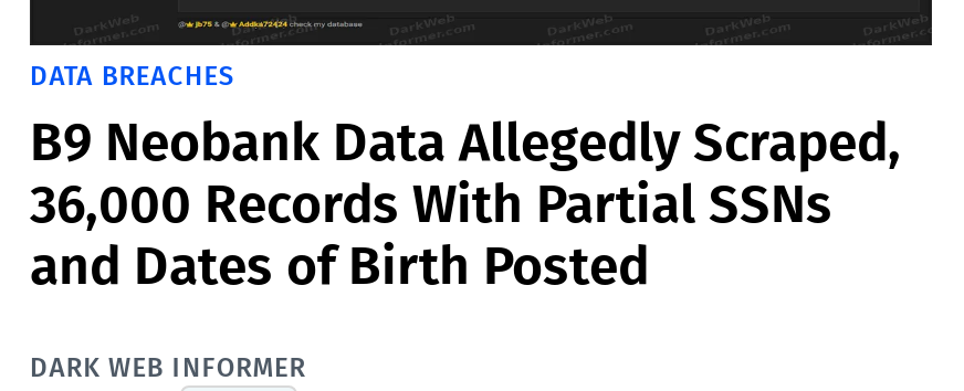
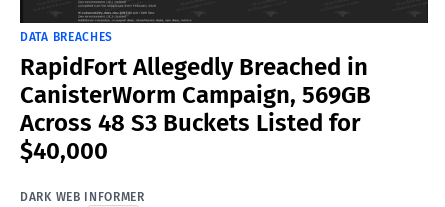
- B9 Neobank Data Allegedly Scraped,
- 36,000 Records With Partial SSNs
- and Dates of Birth Posted
+ RapidFort Allegedly Breached in
+ CanisterWorm Campaign, 569GB
+ Across 48 S3 Buckets Listed for
+ $40,000
